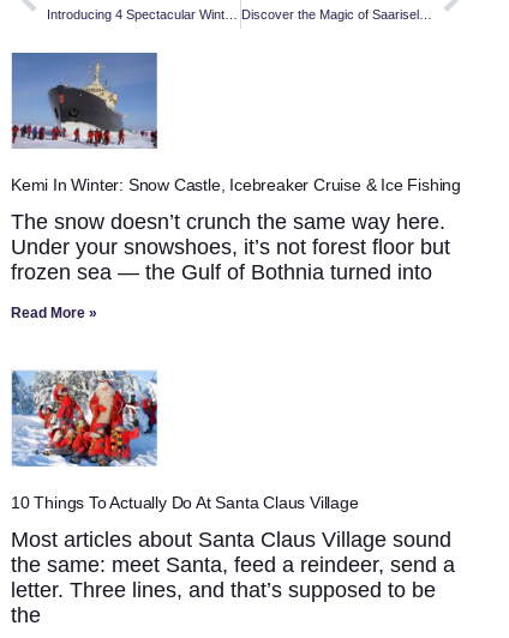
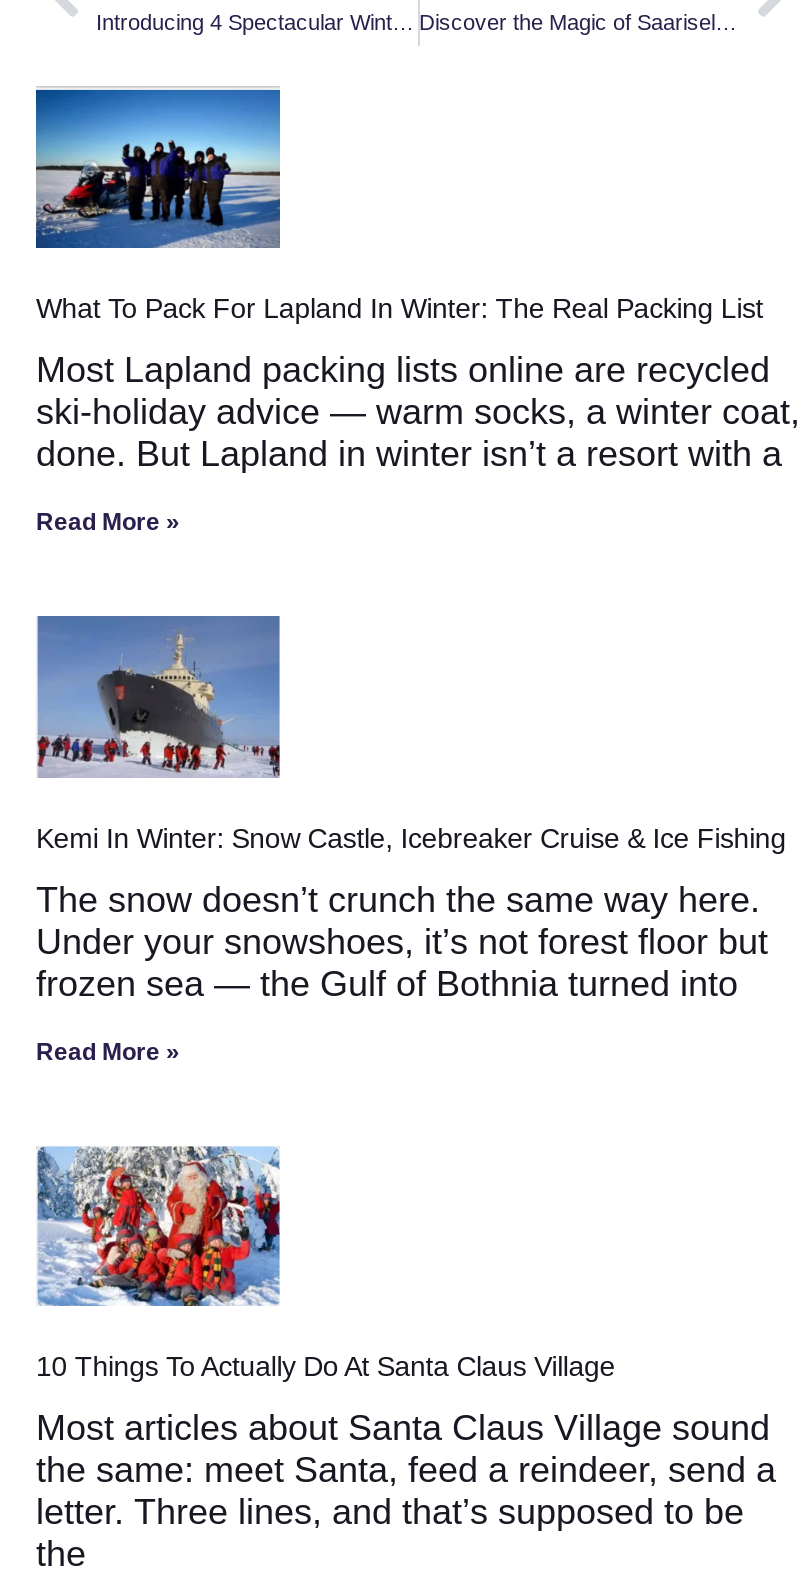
+ [image]
+ What To Pack For Lapland In Winter: The Real Packing List
+ Most Lapland packing lists online are recycled
+ ski-holiday advice — warm socks, a winter coat,
+ done. But Lapland in winter isn’t a resort with a
+ Read More »
